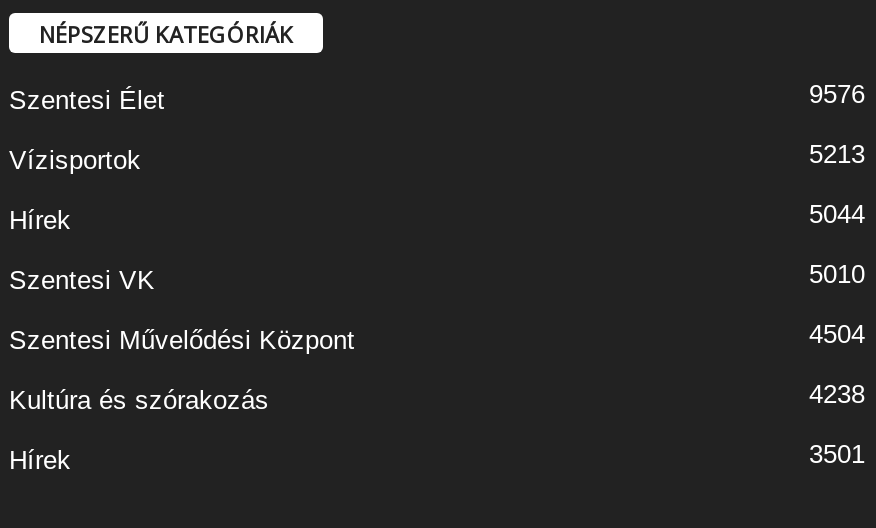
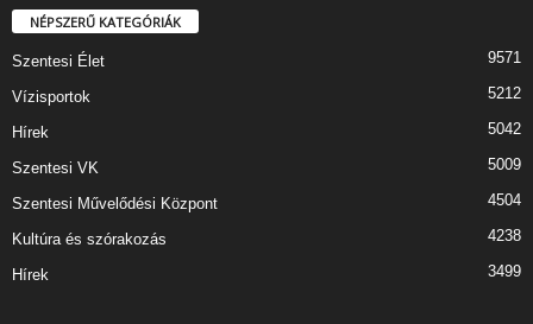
- 9576
+ 9571

- 5213
+ 5212

- 5044
+ 5042

- 5010
+ 5009

- 3501
+ 3499
